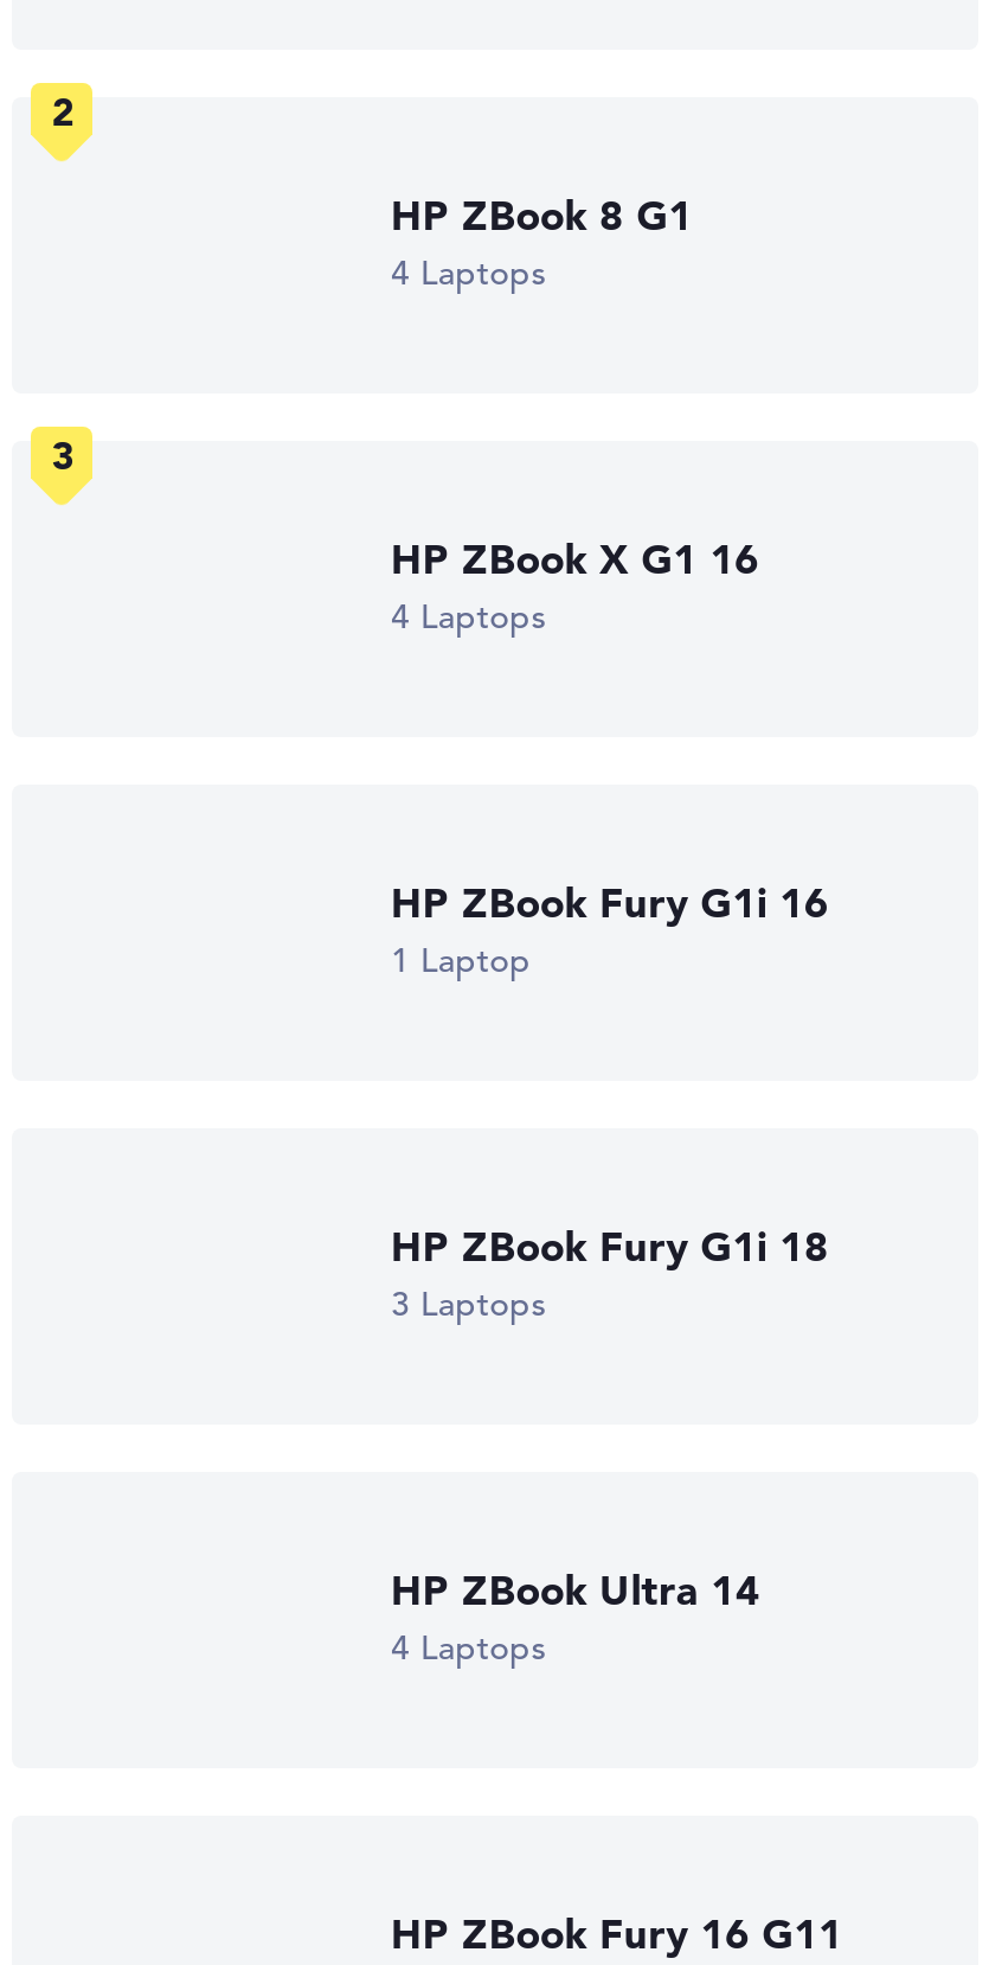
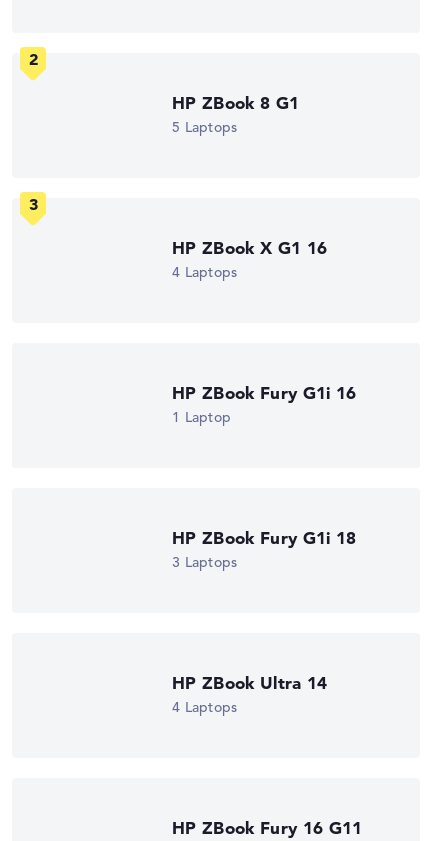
- 4 Laptops
+ 5 Laptops
